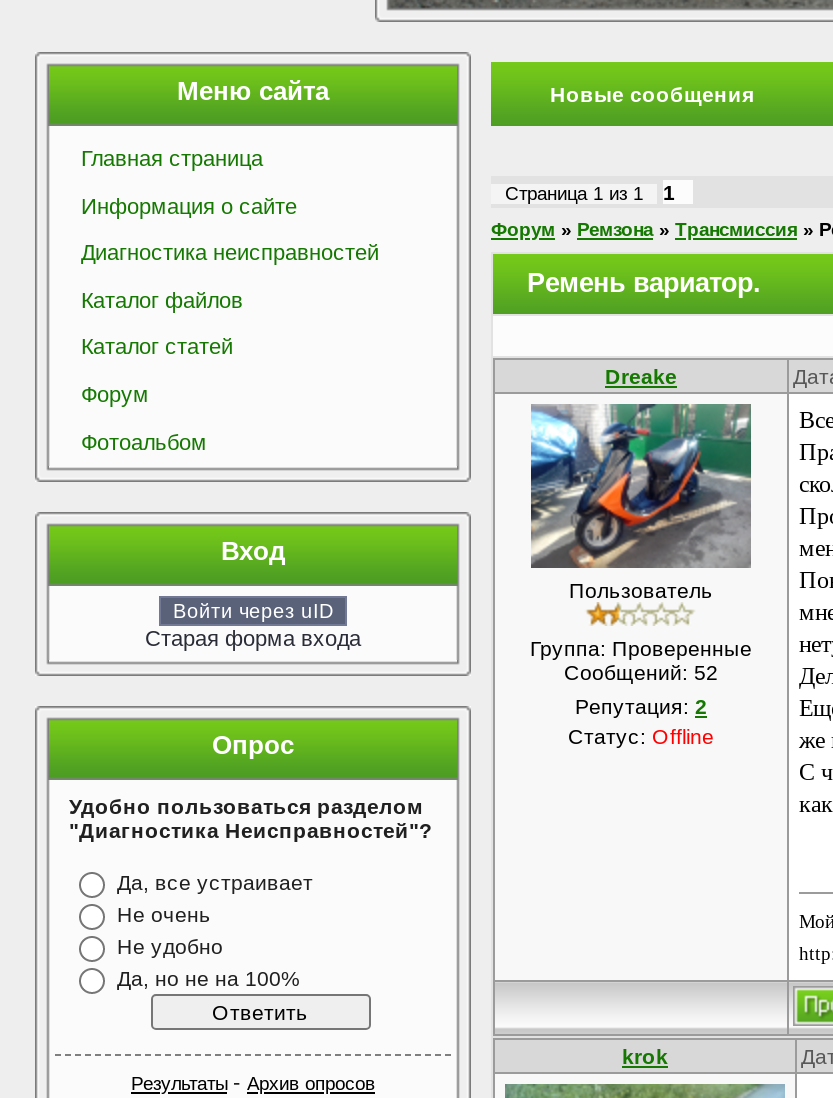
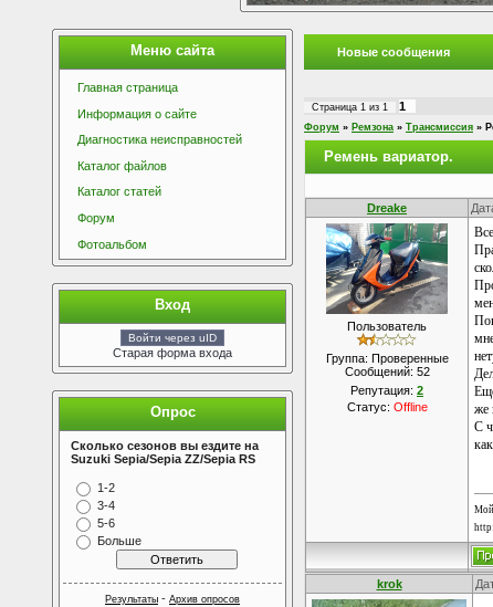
- Удобно пользоваться разделом
- "Диагностика Неисправностей"?
+ Сколько сезонов вы ездите на
+ Suzuki Sepia/Sepia ZZ/Sepia RS

- Да, все устраивает
- Не очень
- Не удобно
- Да, но не на 100%
+ 1-2
+ 3-4
+ 5-6
+ Больше
